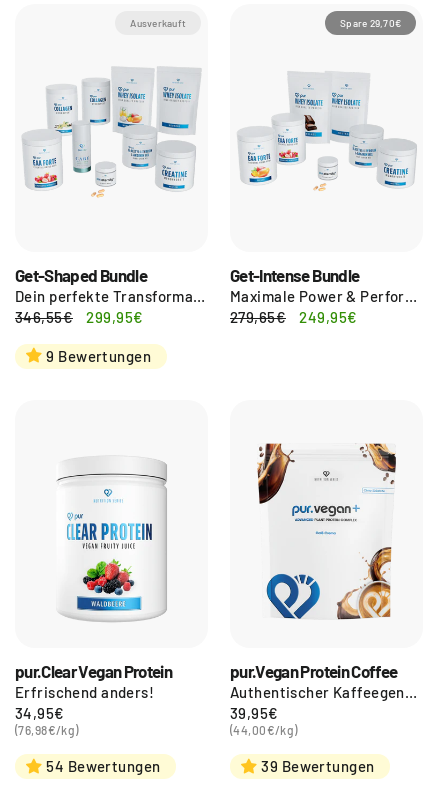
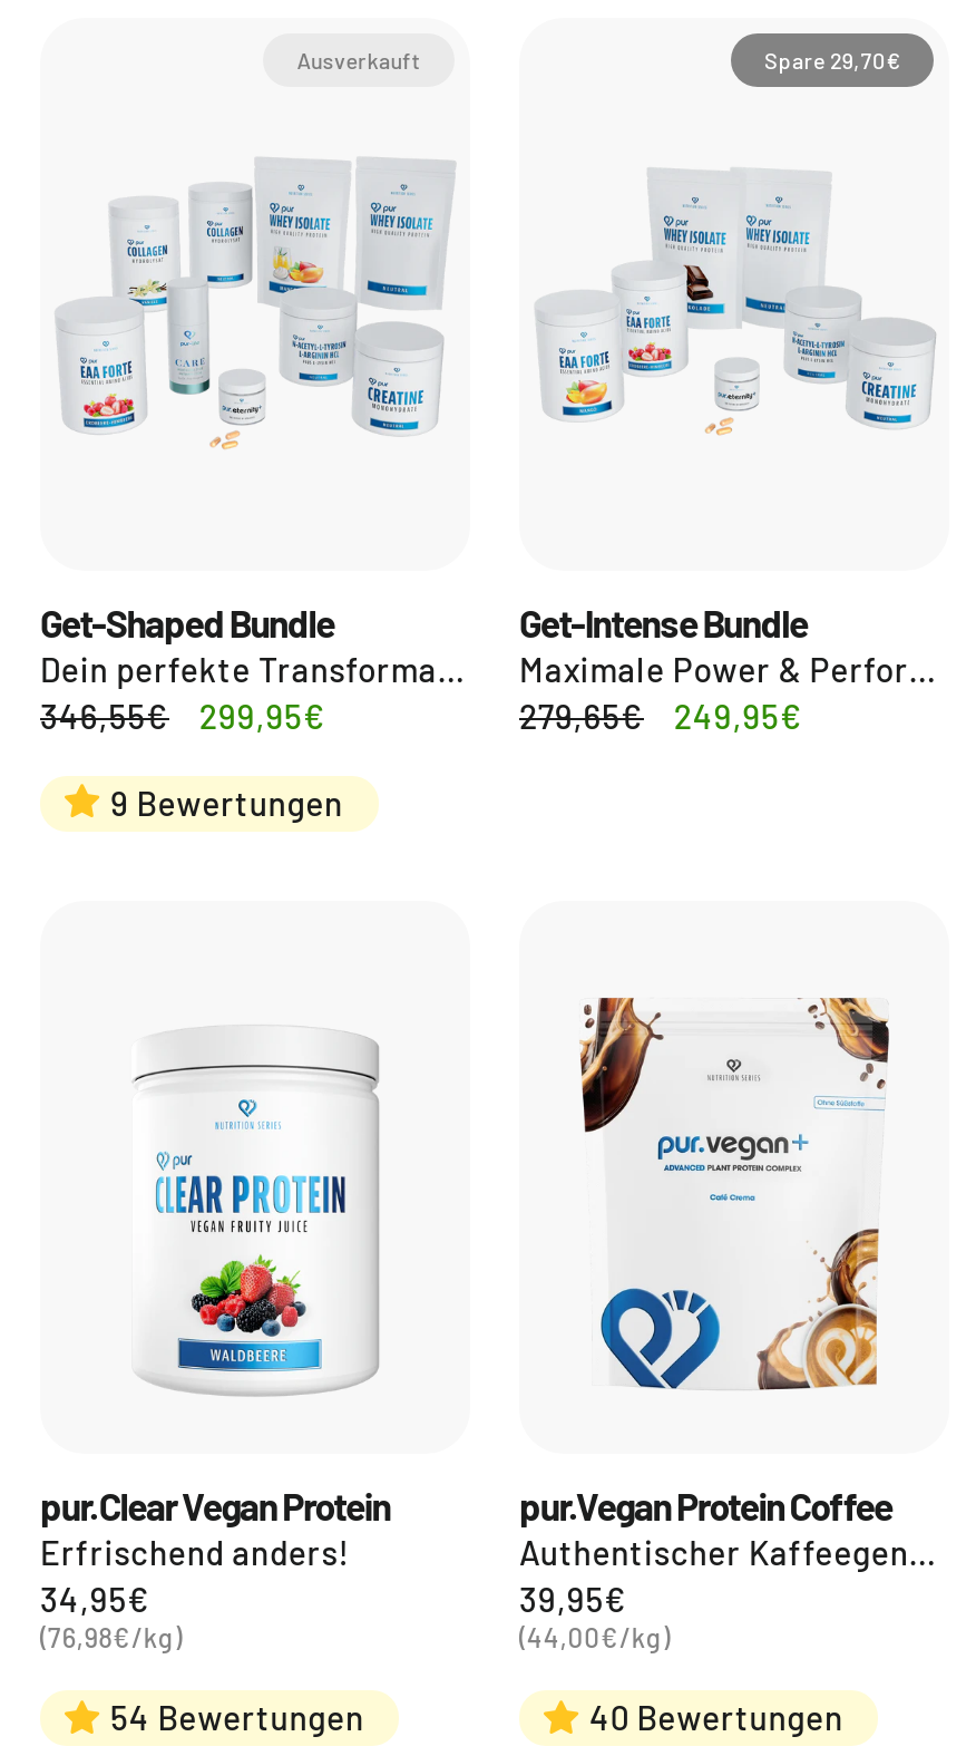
- 39 Bewertungen
+ 40 Bewertungen
